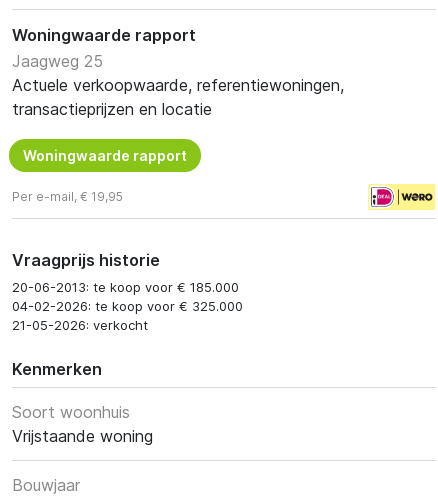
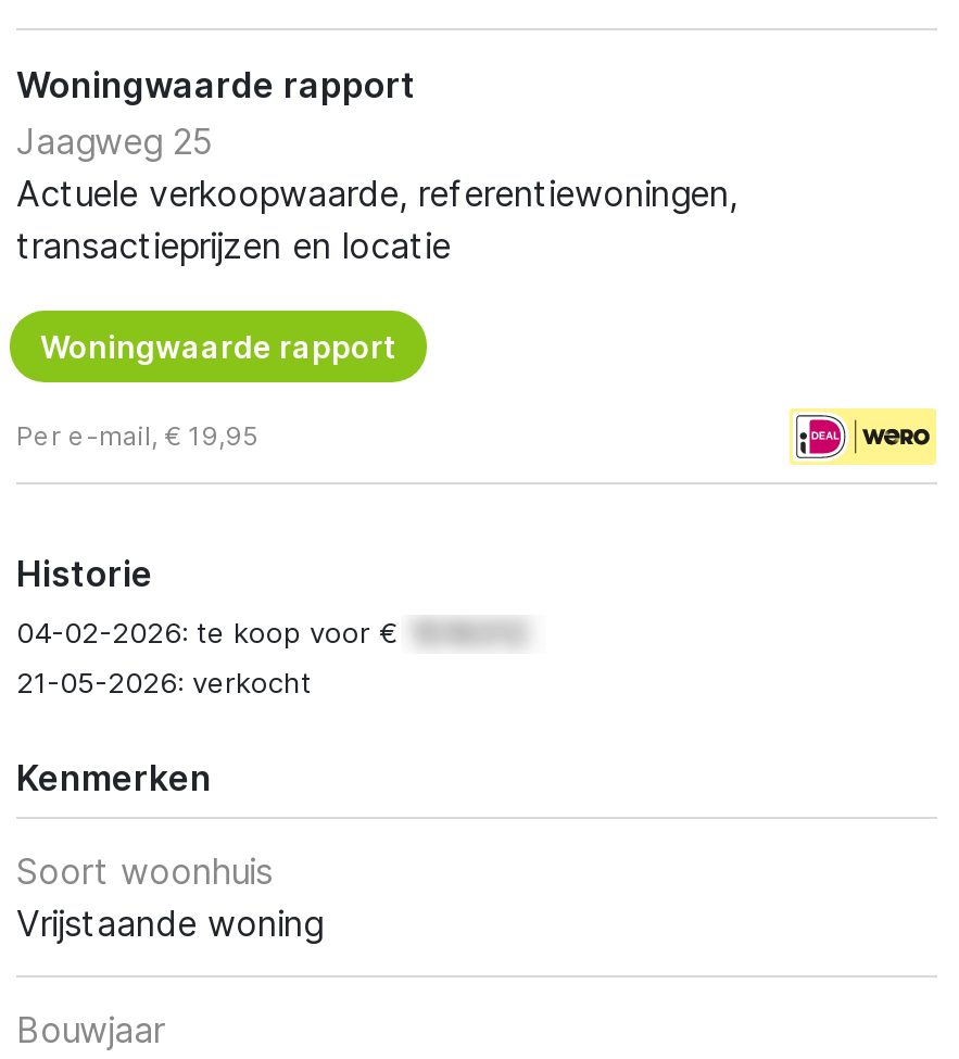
- Vraagprijs historie
- 20-06-2013: te koop voor € 185.000
- 04-02-2026: te koop voor € 325.000
+ Historie
+ 04-02-2026: te koop voor €
